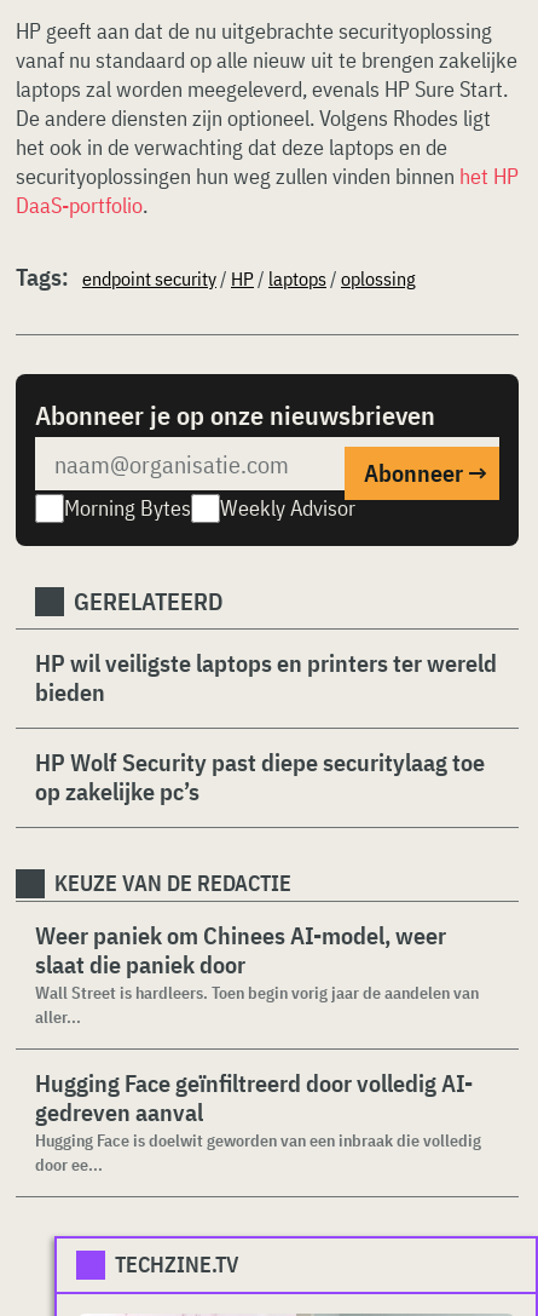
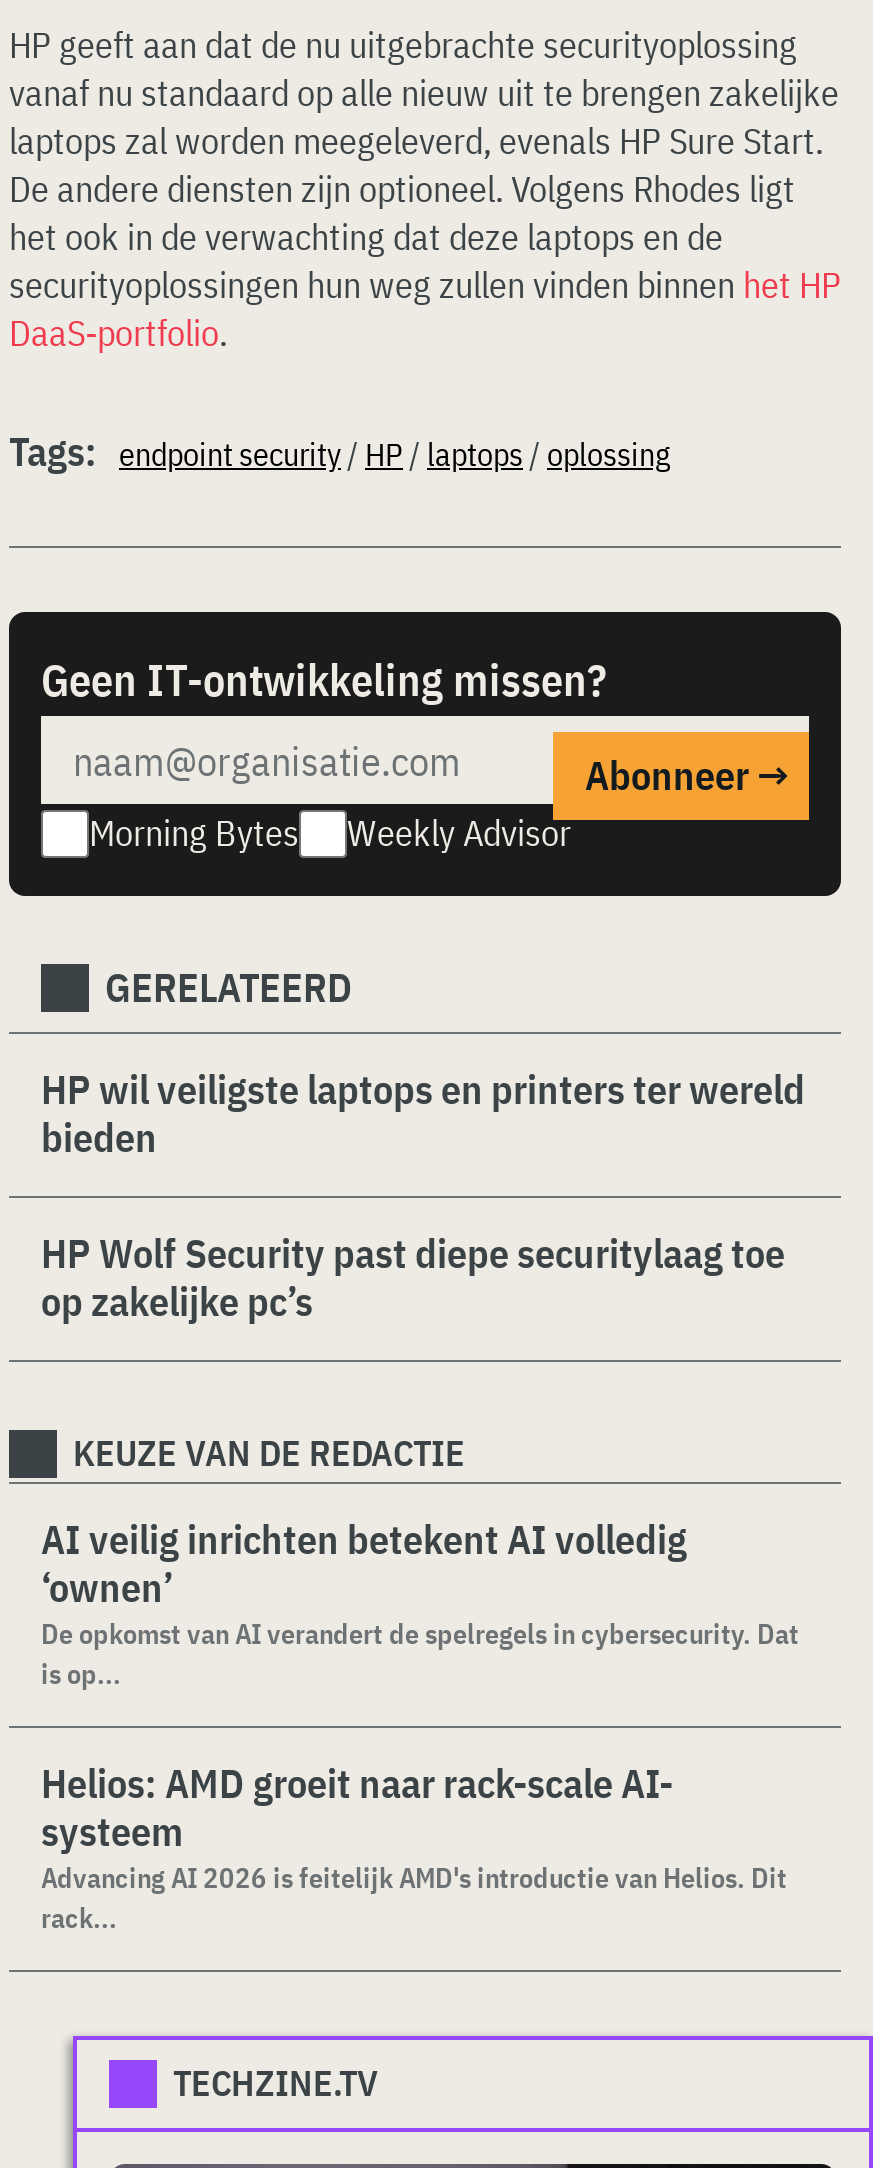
- Abonneer je op onze nieuwsbrieven
+ Geen IT-ontwikkeling missen?

- Weer paniek om Chinees AI-model, weer
- slaat die paniek door
- Wall Street is hardleers. Toen begin vorig jaar de aandelen van
- aller...
+ AI veilig inrichten betekent AI volledig
+ ‘ownen’
+ De opkomst van AI verandert de spelregels in cybersecurity. Dat
+ is op...

- Hugging Face geïnfiltreerd door volledig AI-
- gedreven aanval
- Hugging Face is doelwit geworden van een inbraak die volledig
- door ee...
+ Helios: AMD groeit naar rack-scale AI-
+ systeem
+ Advancing AI 2026 is feitelijk AMD's introductie van Helios. Dit
+ rack...
